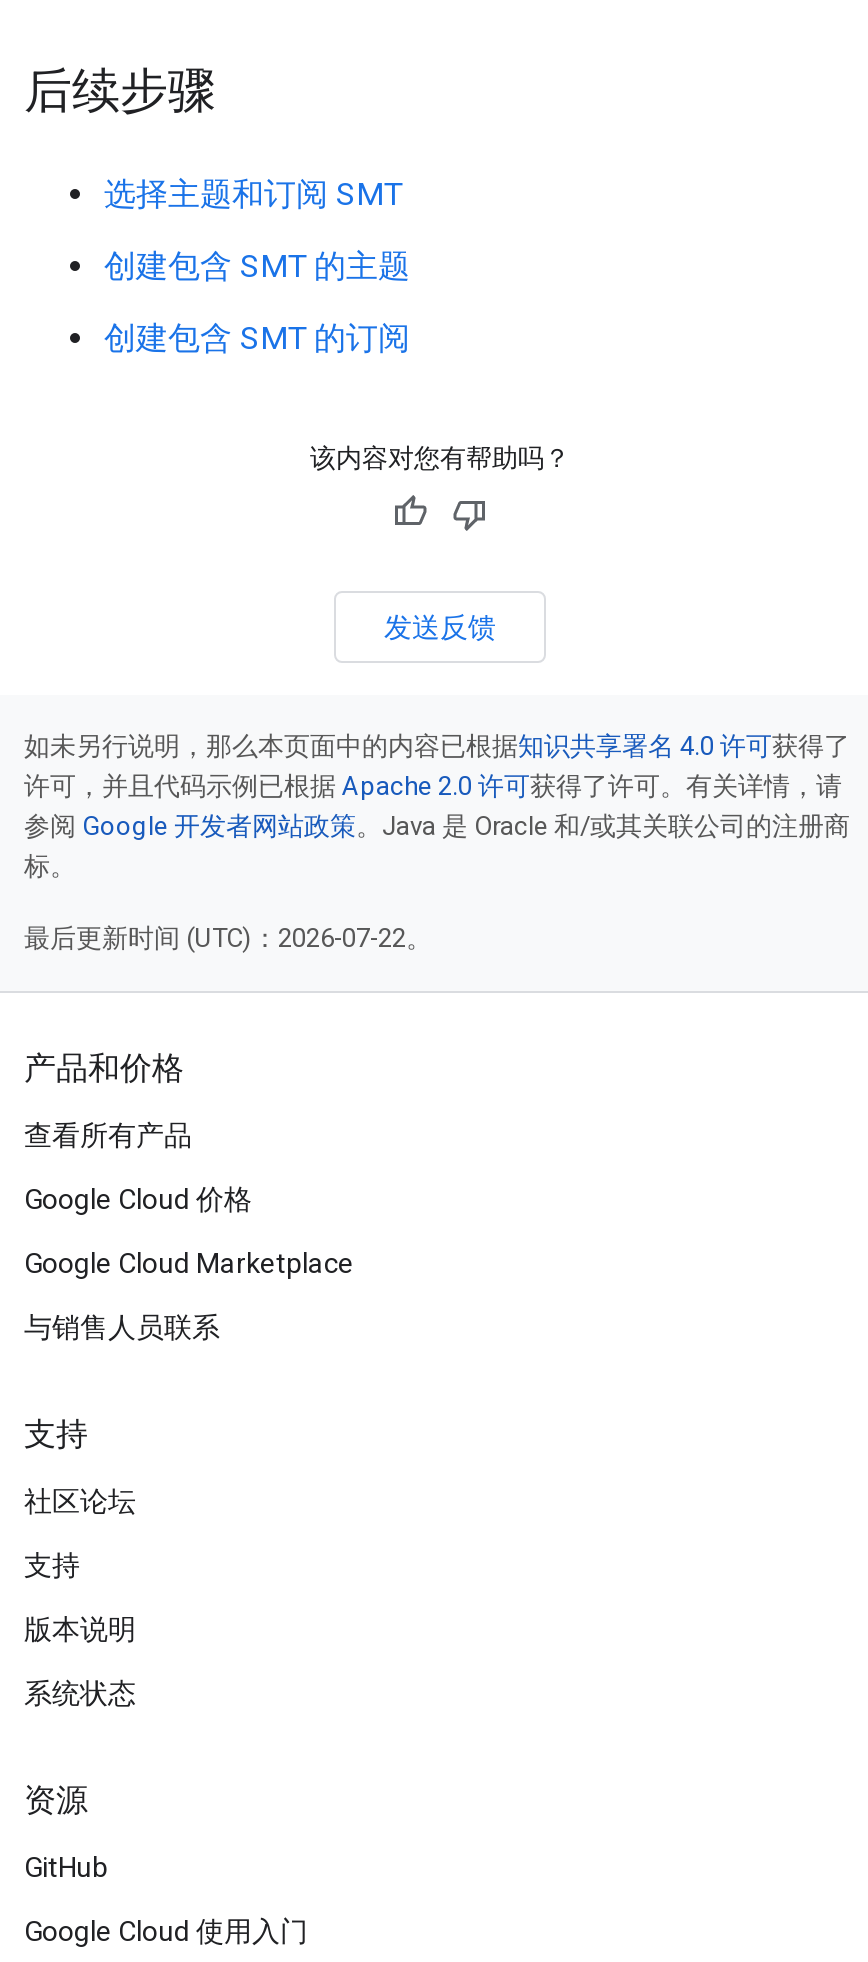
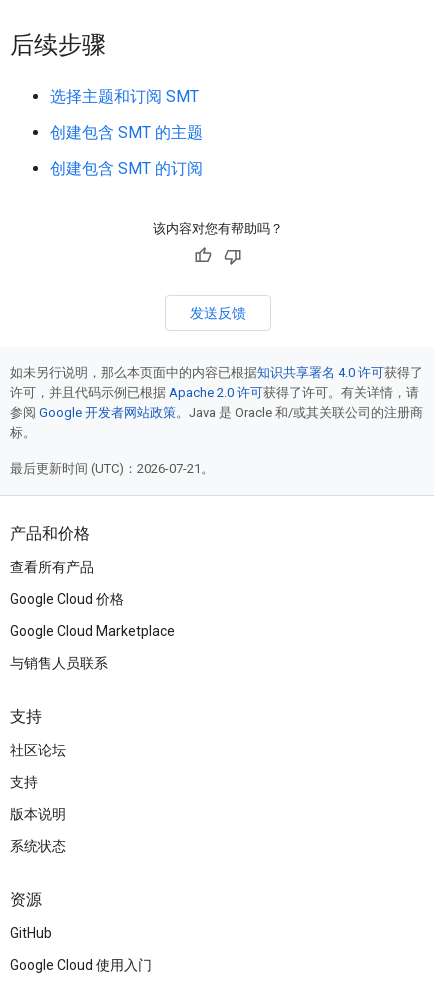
- 最后更新时间 (UTC)：2026-07-22。
+ 最后更新时间 (UTC)：2026-07-21。
